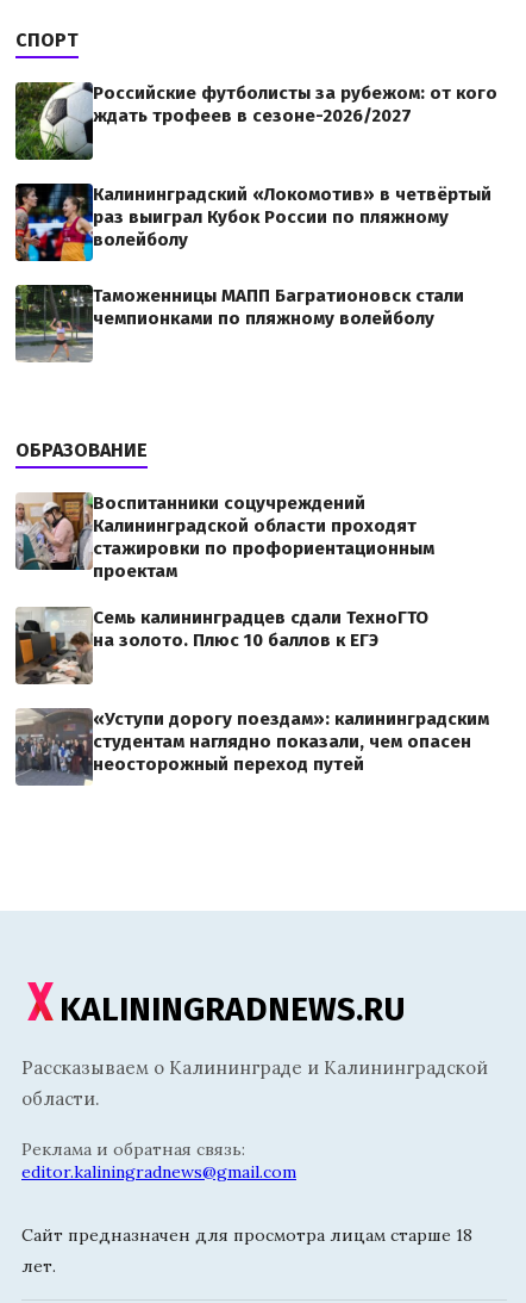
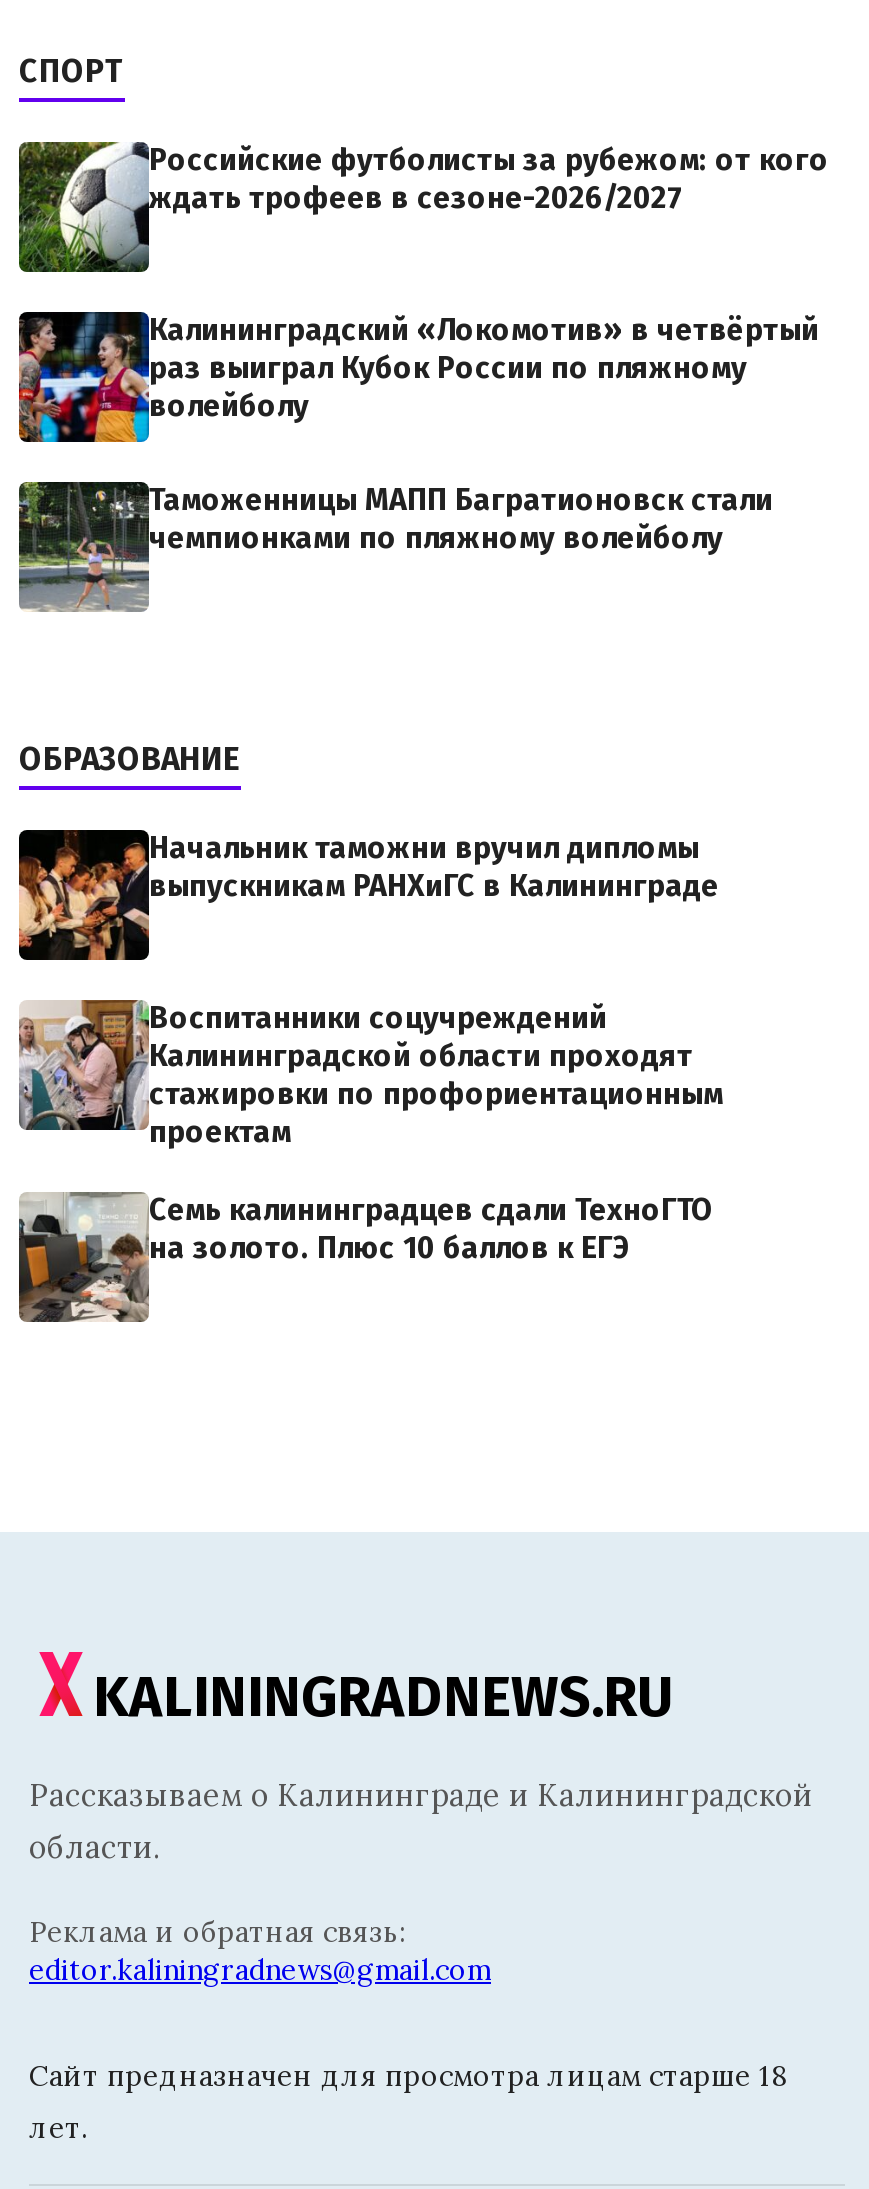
+ [image]
+ Начальник таможни вручил дипломы
+ выпускникам РАНХиГС в Калининграде

moved down: [image] | Воспитанники соцучреждений | Калининградской области проходят | стажировки по профориентационным | проектам | Семь калининградцев сдали ТехноГТО | на золото. Плюс 10 баллов к ЕГЭ

- [image]
- «Уступи дорогу поездам»: калининградским
- студентам наглядно показали, чем опасен
- неосторожный переход путей
